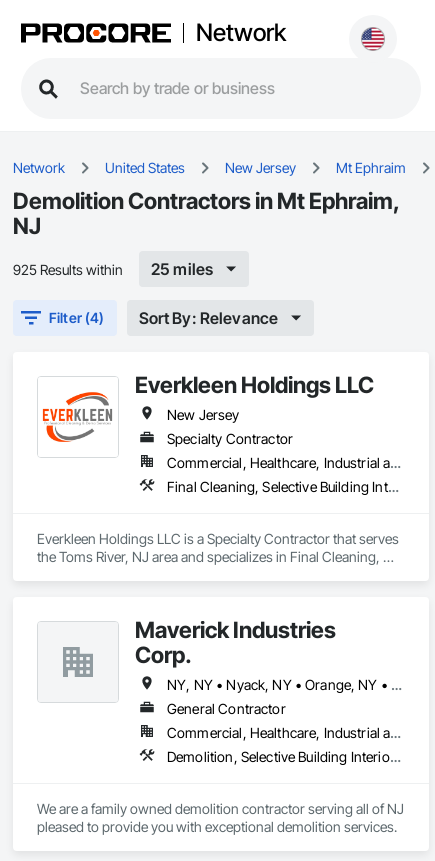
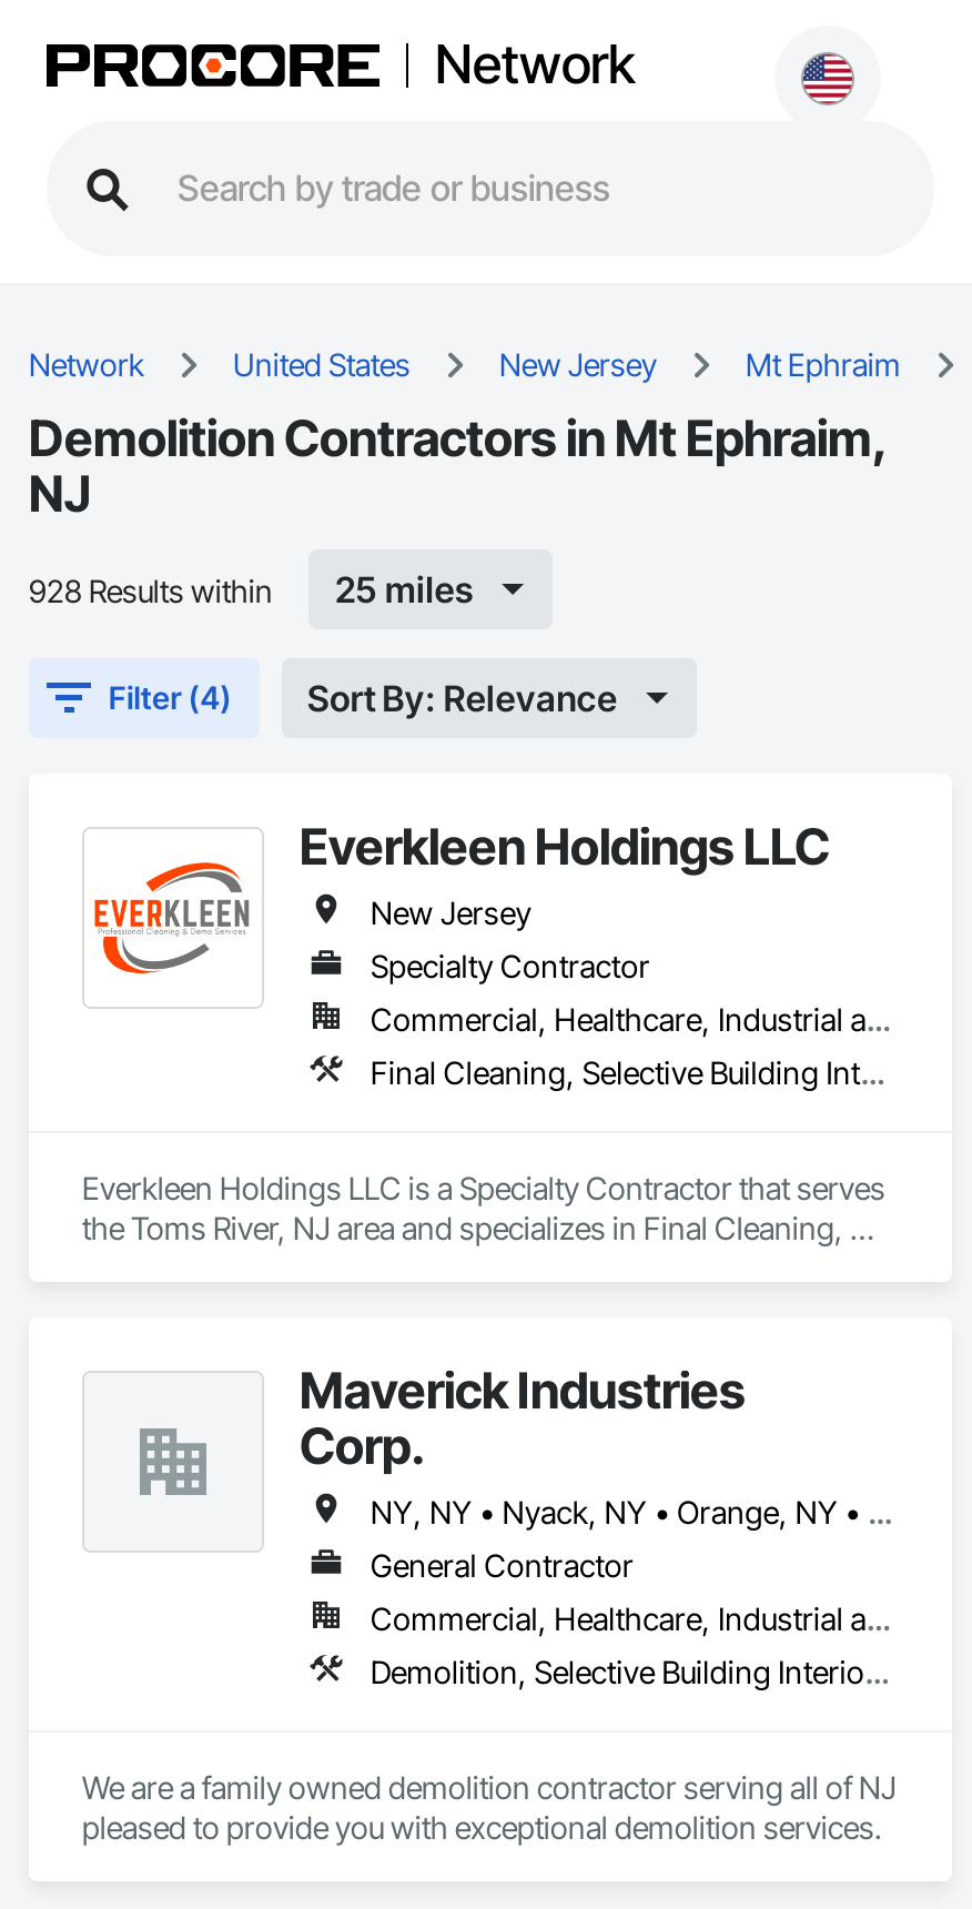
- 925 Results within
+ 928 Results within
